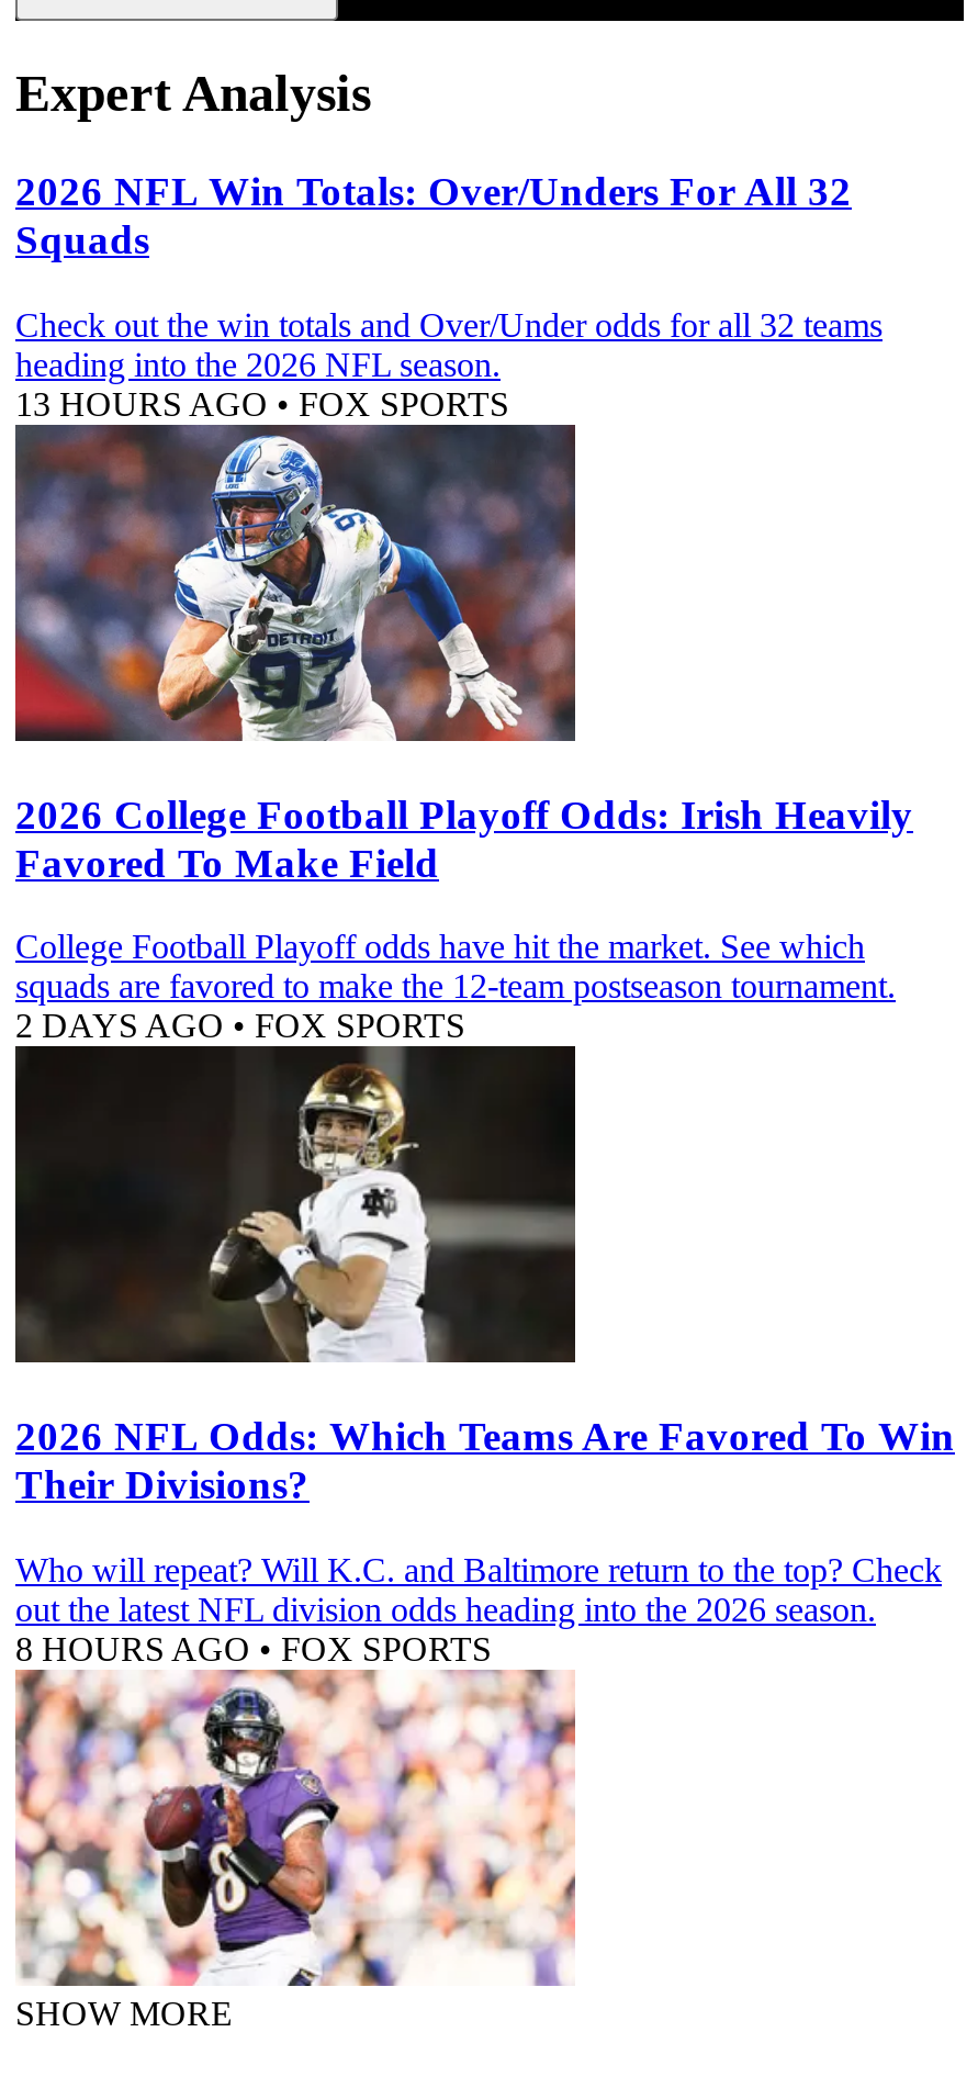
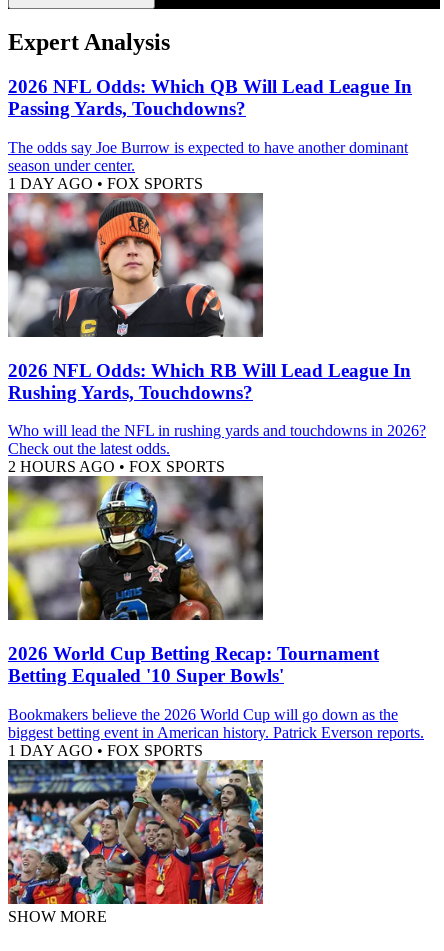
- 2026 NFL Win Totals: Over/Unders For All 32
- Squads
+ 2026 NFL Odds: Which QB Will Lead League In
+ Passing Yards, Touchdowns?

- Check out the win totals and Over/Under odds for all 32 teams
- heading into the 2026 NFL season.
- 13 HOURS AGO • FOX SPORTS
+ The odds say Joe Burrow is expected to have another dominant
+ season under center.
+ 1 DAY AGO • FOX SPORTS

- [image]
- 2026 College Football Playoff Odds: Irish Heavily
- Favored To Make Field
+ [image]
+ 2026 NFL Odds: Which RB Will Lead League In
+ Rushing Yards, Touchdowns?

- College Football Playoff odds have hit the market. See which
- squads are favored to make the 12-team postseason tournament.
- 2 DAYS AGO • FOX SPORTS
+ Who will lead the NFL in rushing yards and touchdowns in 2026?
+ Check out the latest odds.
+ 2 HOURS AGO • FOX SPORTS

- [image]
- 2026 NFL Odds: Which Teams Are Favored To Win
- Their Divisions?
+ [image]
+ 2026 World Cup Betting Recap: Tournament
+ Betting Equaled '10 Super Bowls'

- Who will repeat? Will K.C. and Baltimore return to the top? Check
- out the latest NFL division odds heading into the 2026 season.
- 8 HOURS AGO • FOX SPORTS
+ Bookmakers believe the 2026 World Cup will go down as the
+ biggest betting event in American history. Patrick Everson reports.
+ 1 DAY AGO • FOX SPORTS

- [image]
+ [image]
